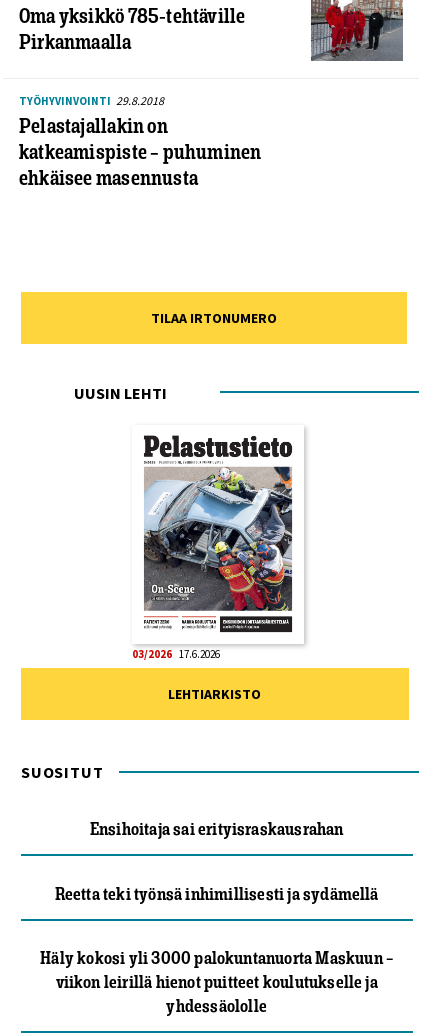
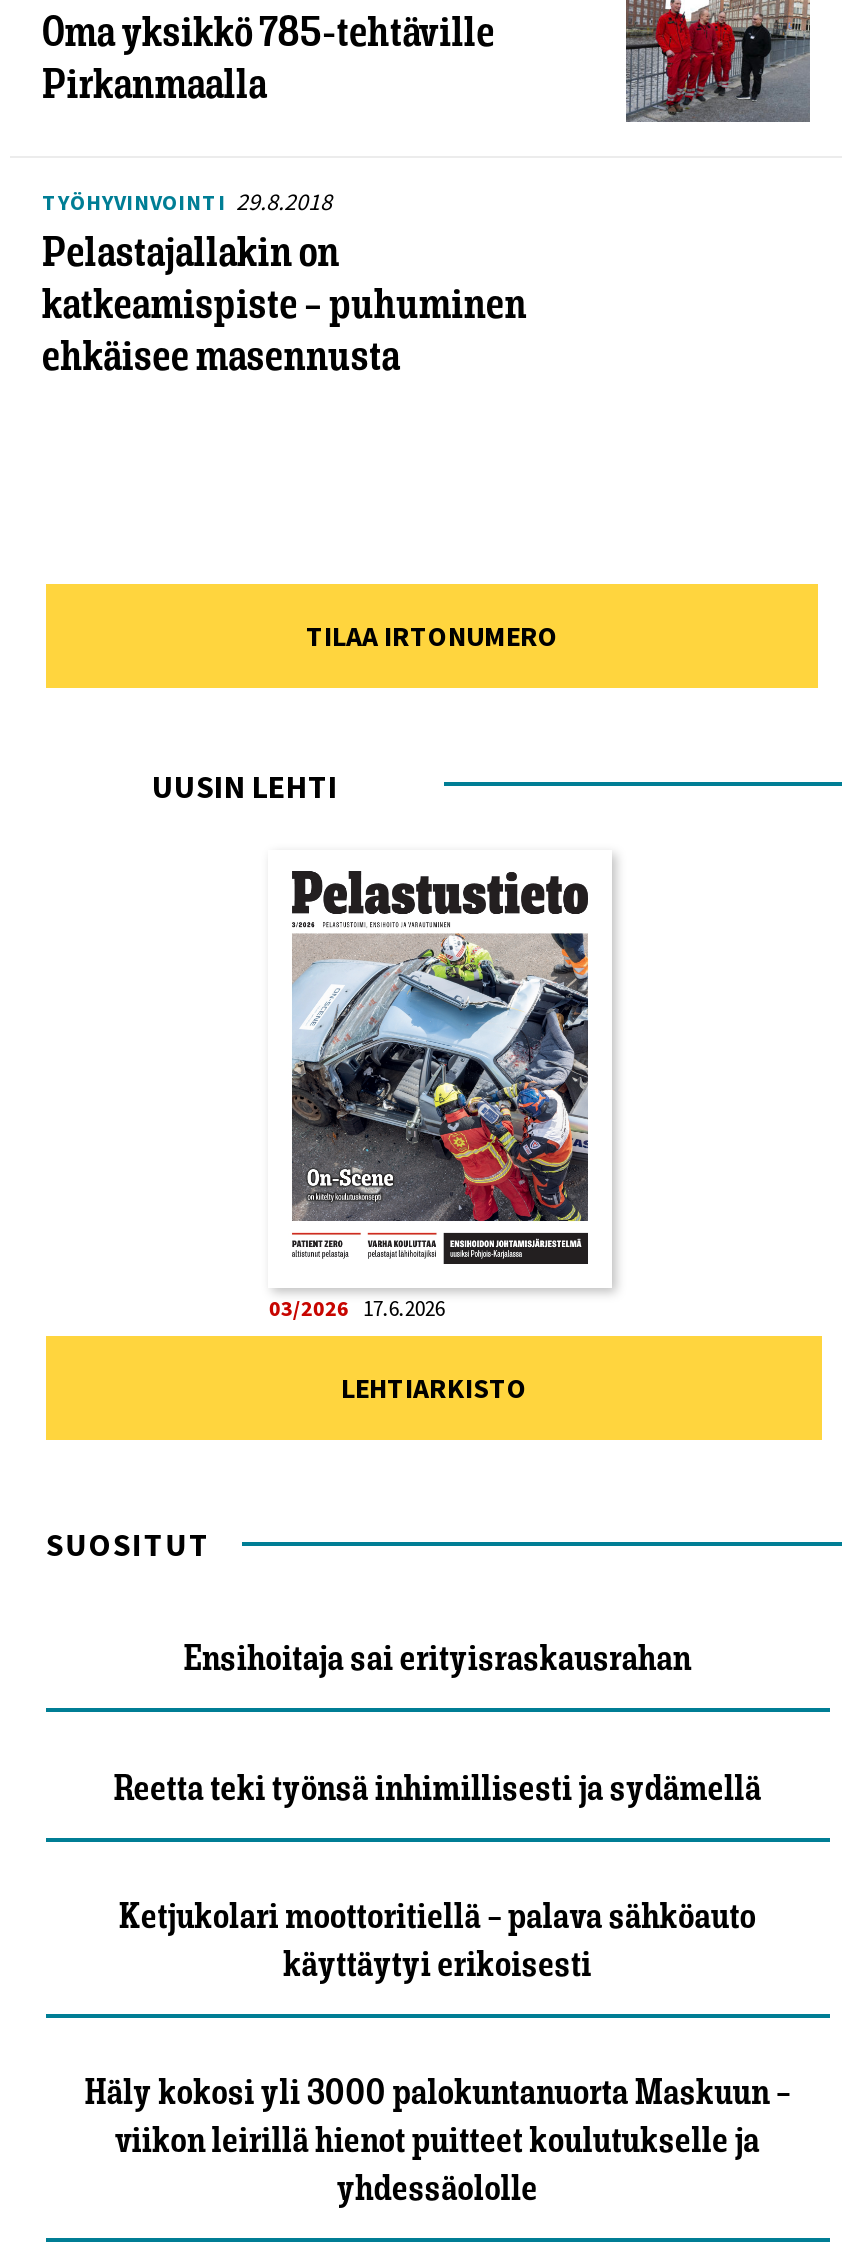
+ Ketjukolari moottoritiellä – palava sähköauto
+ käyttäytyi erikoisesti
